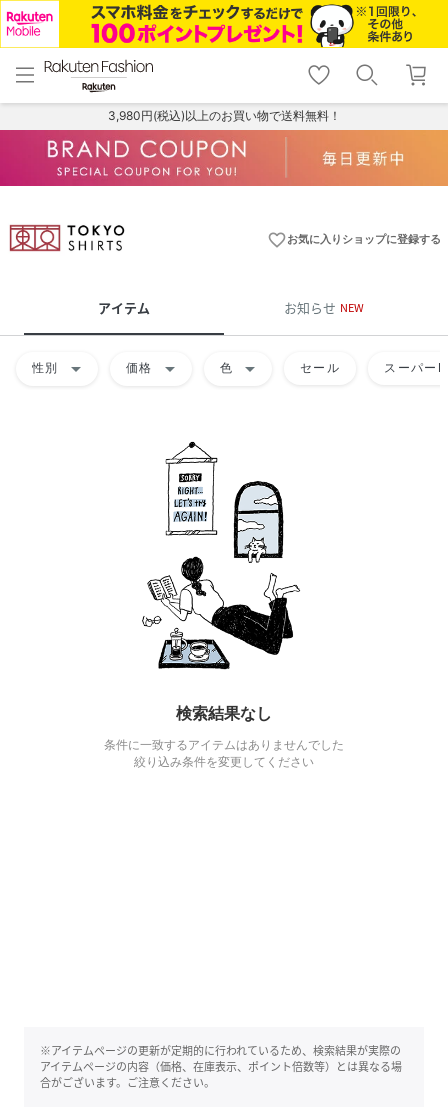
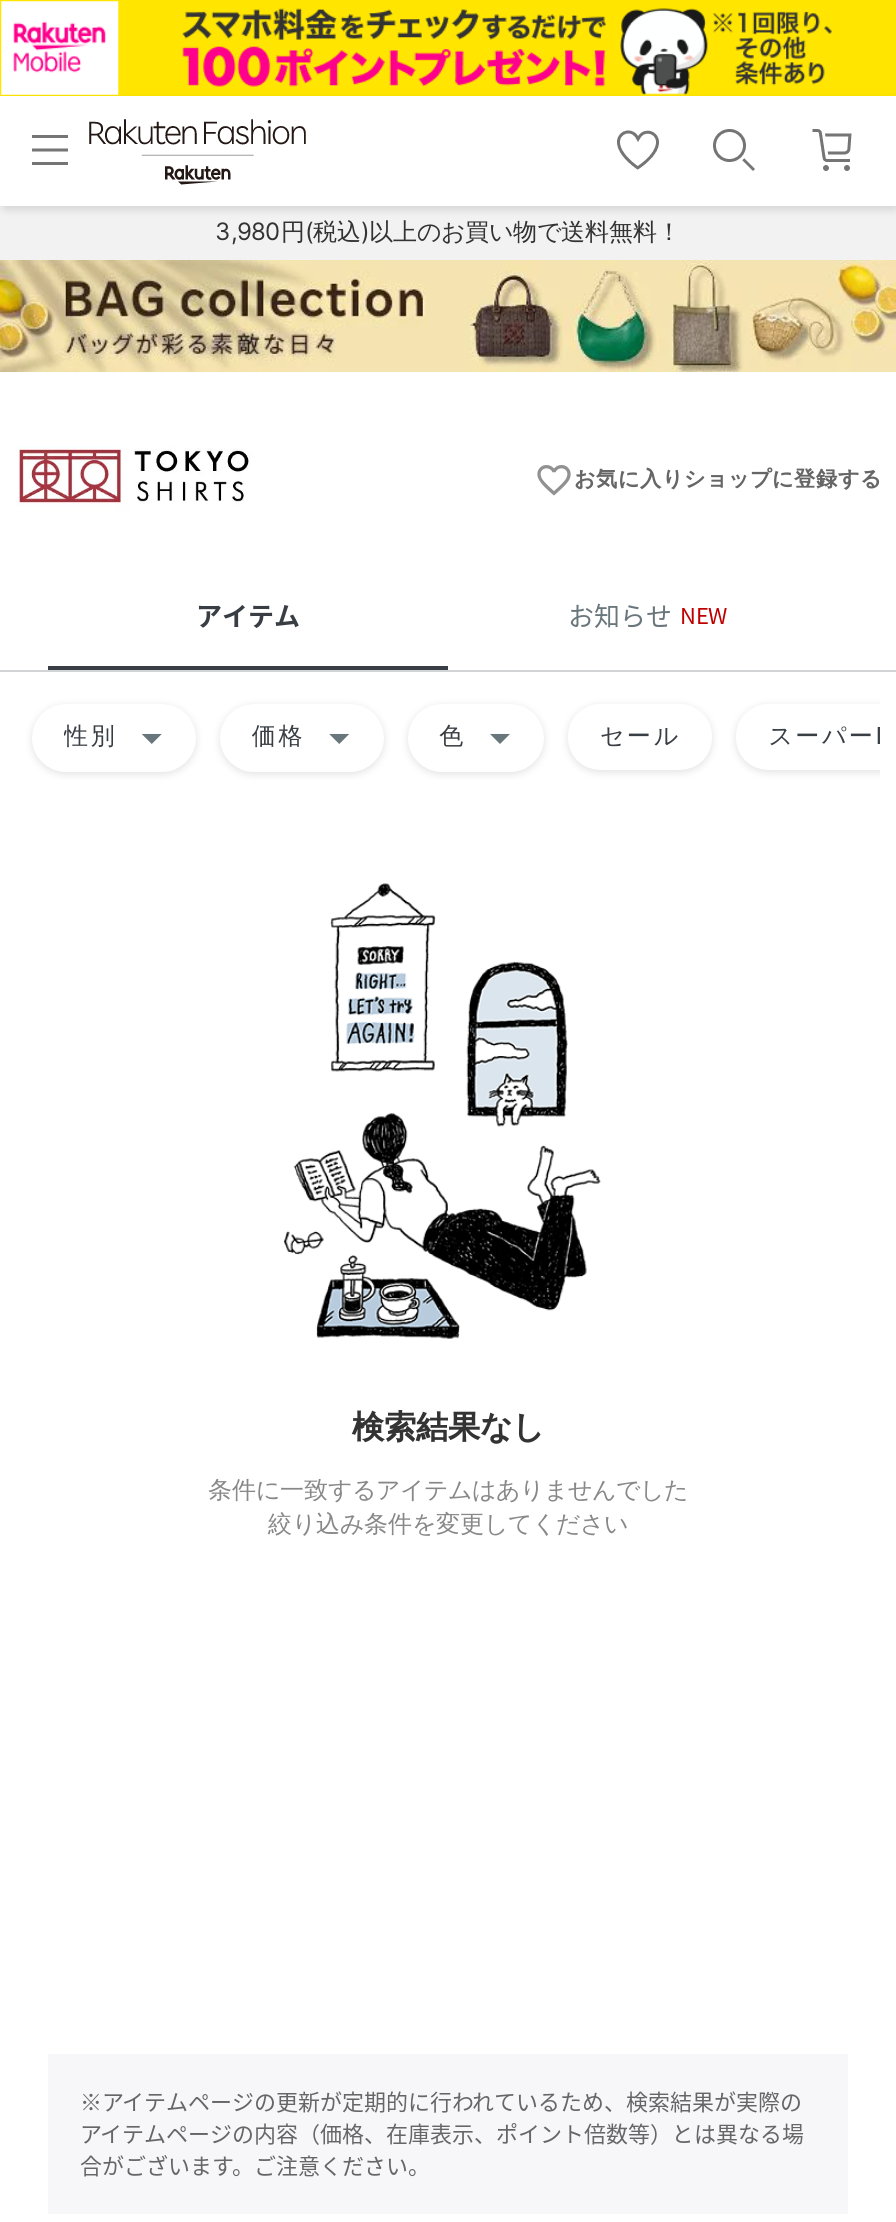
- [image]
+ [image]
